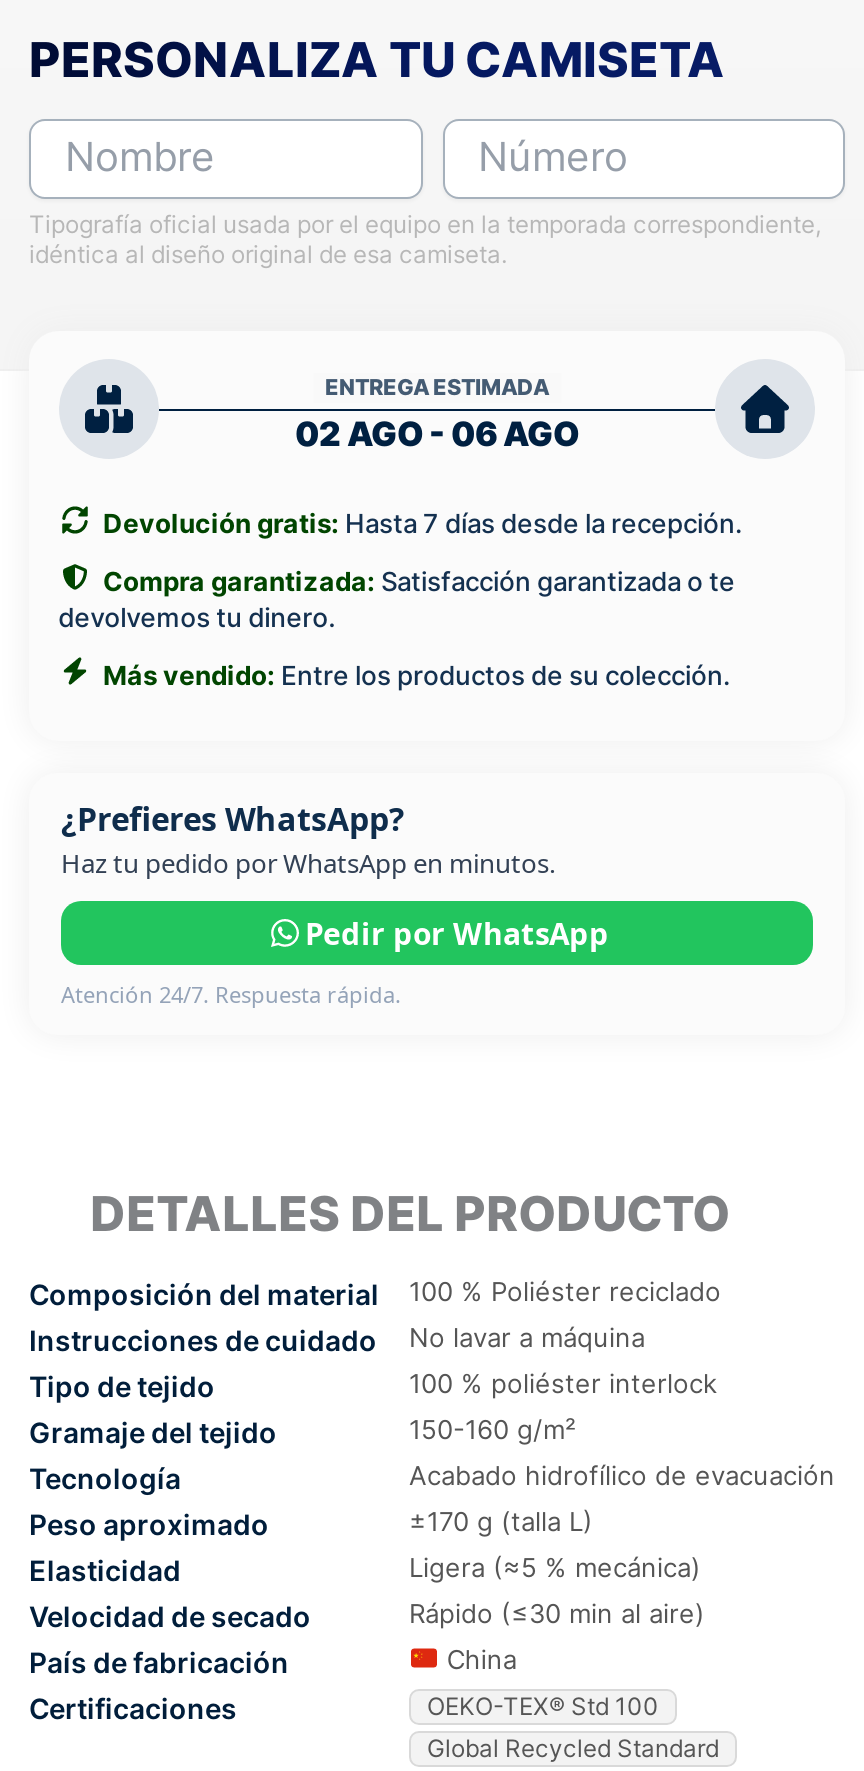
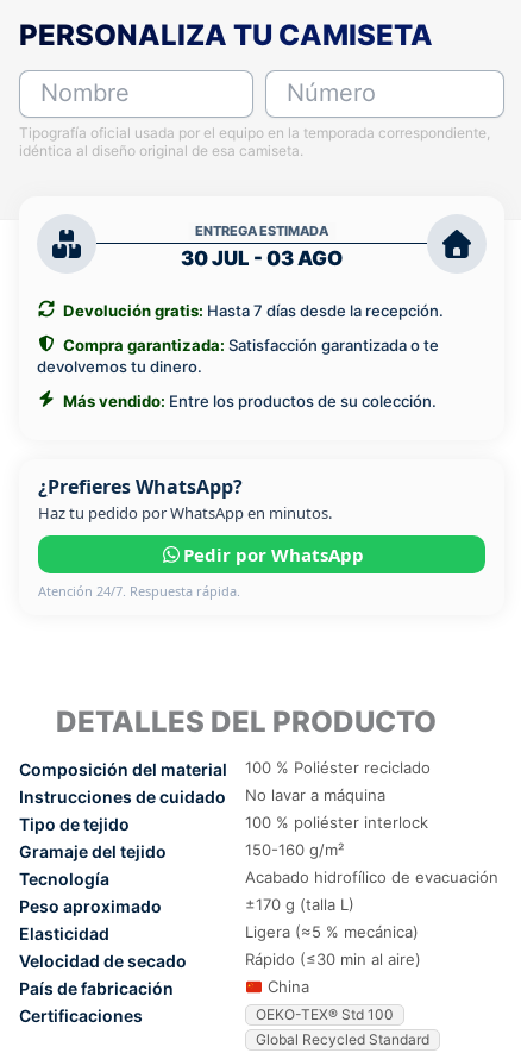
- 02 AGO - 06 AGO
+ 30 JUL - 03 AGO
